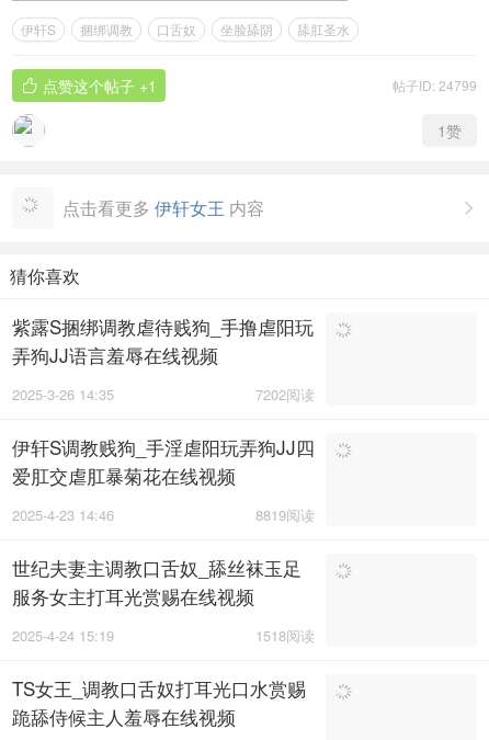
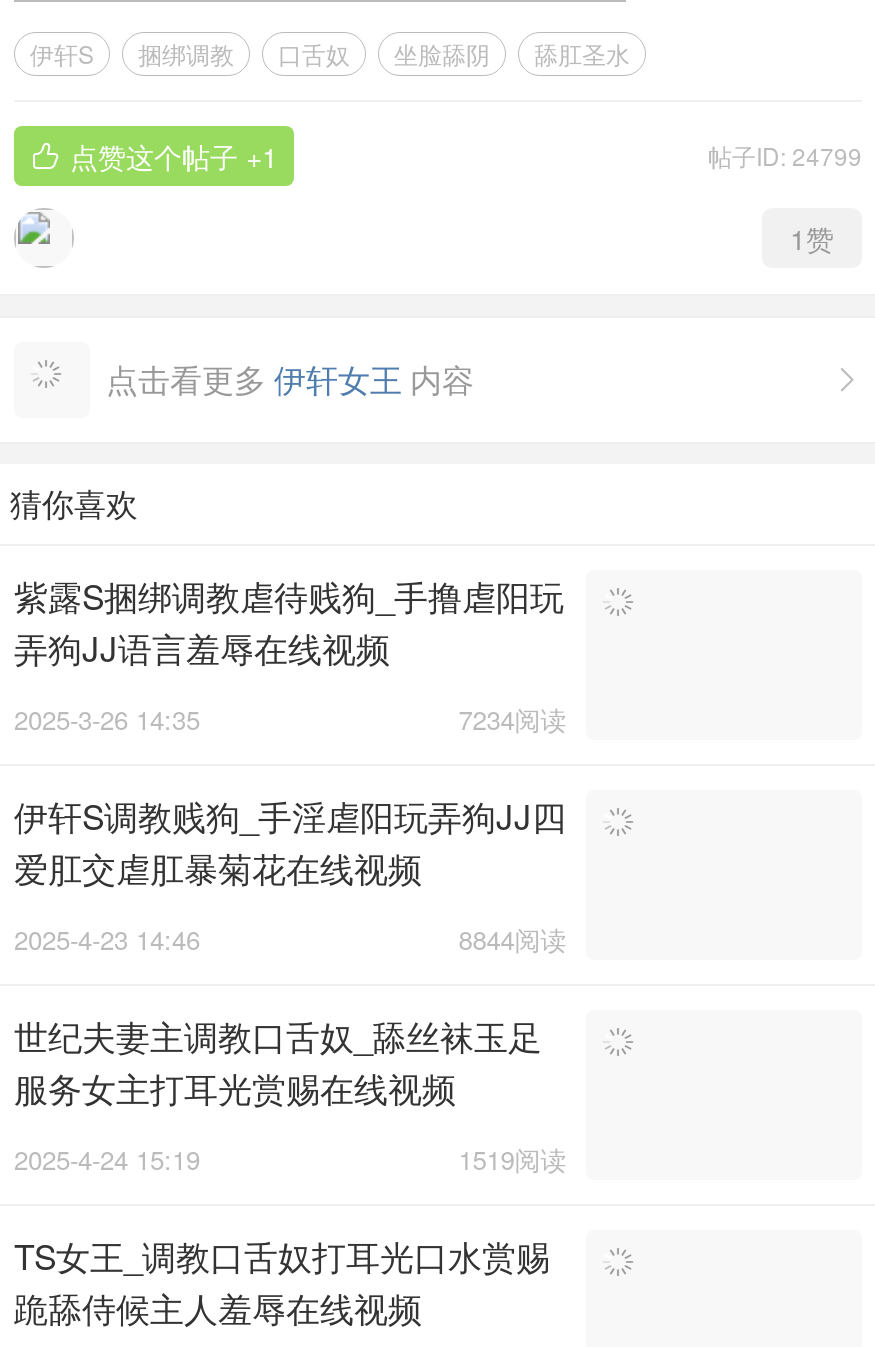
- 7202阅读
+ 7234阅读

- 8819阅读
+ 8844阅读

- 1518阅读
+ 1519阅读
